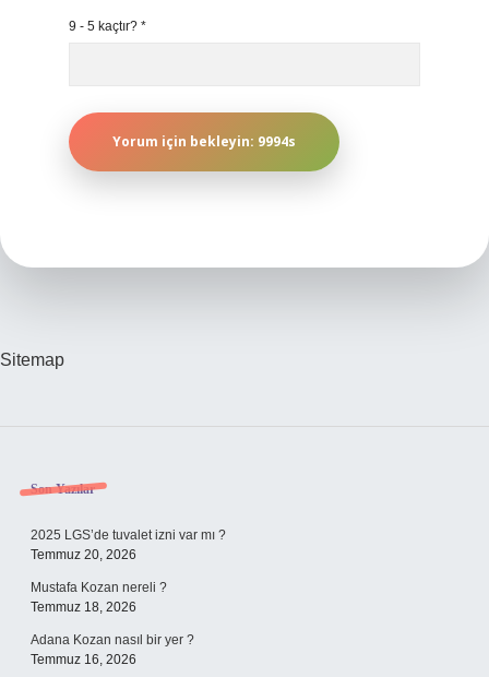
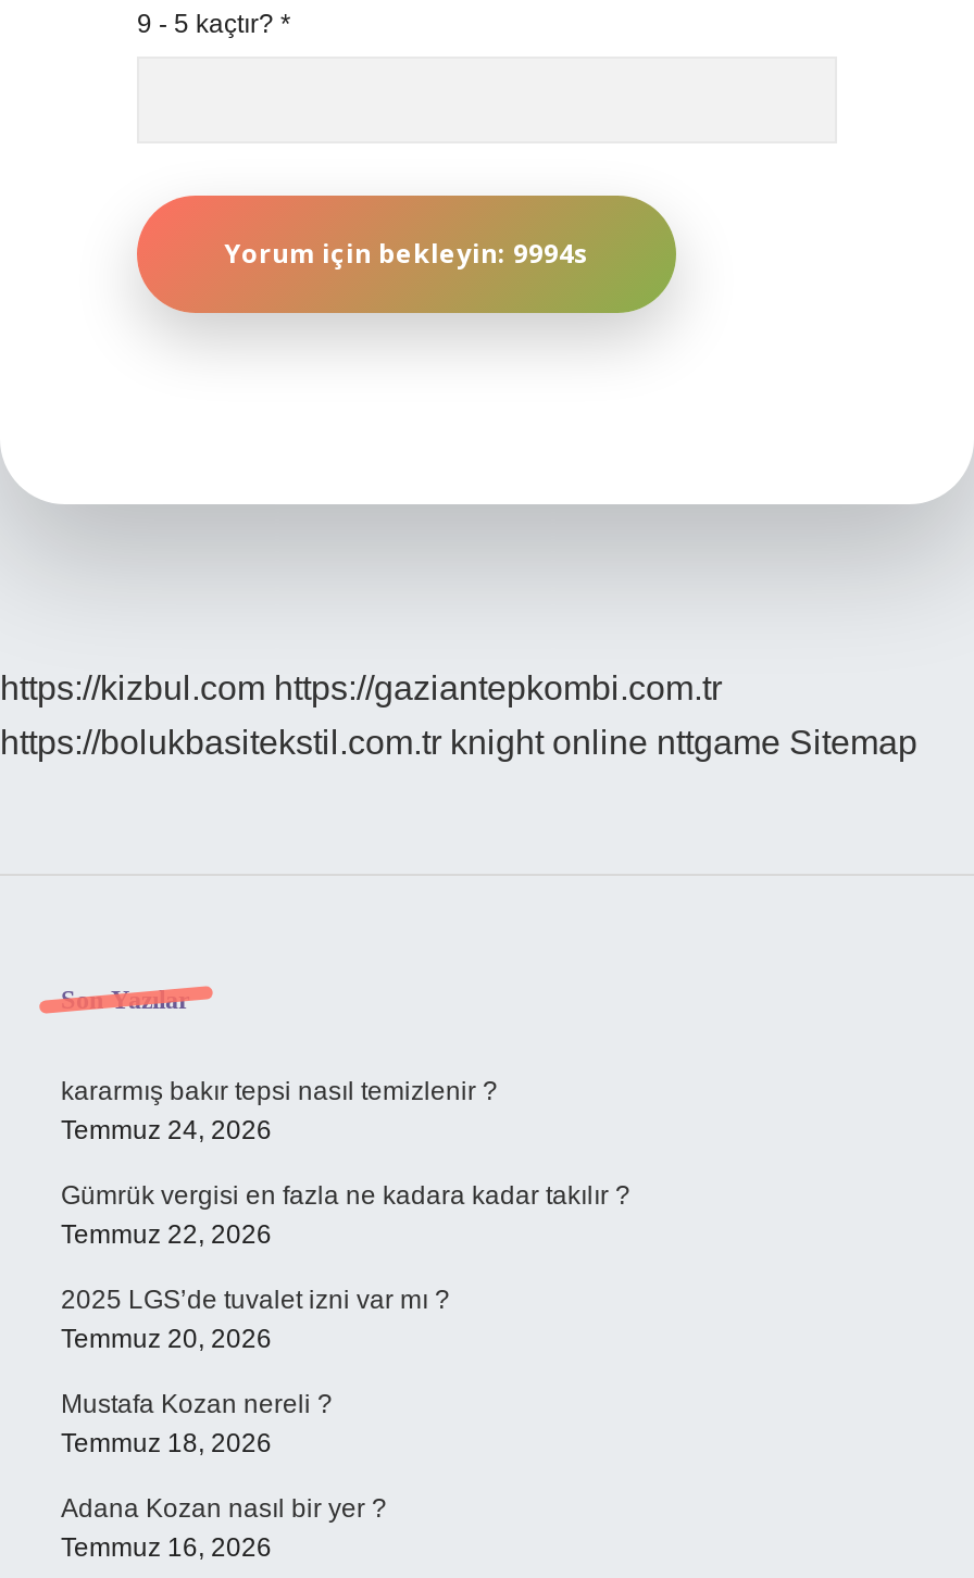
- Sitemap
+ https://kizbul.com https://gaziantepkombi.com.tr
+ https://bolukbasitekstil.com.tr knight online nttgame Sitemap

+ kararmış bakır tepsi nasıl temizlenir ?
+ Temmuz 24, 2026
+ Gümrük vergisi en fazla ne kadara kadar takılır ?
+ Temmuz 22, 2026
